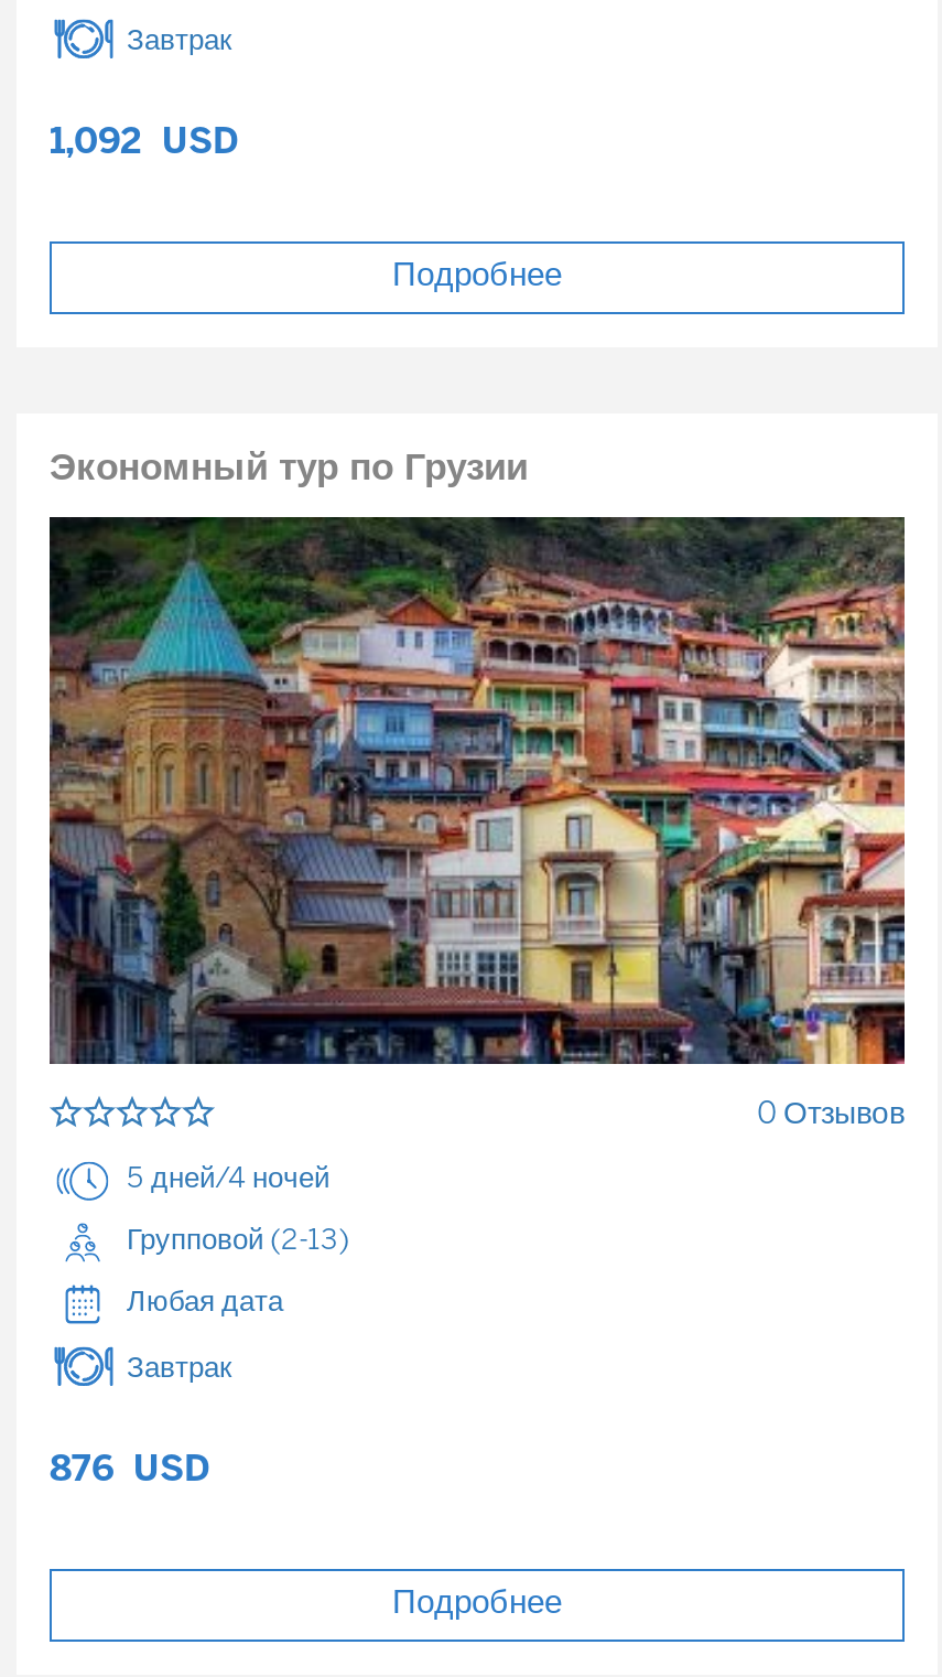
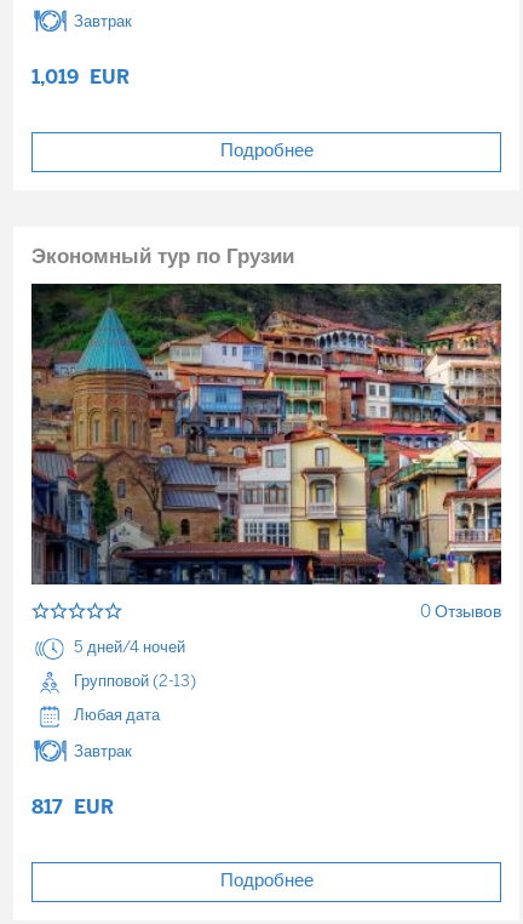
- 1,092 USD
+ 1,019 EUR

- 876 USD
+ 817 EUR
